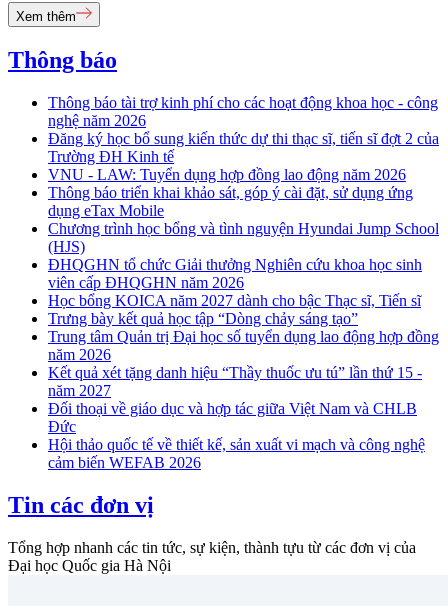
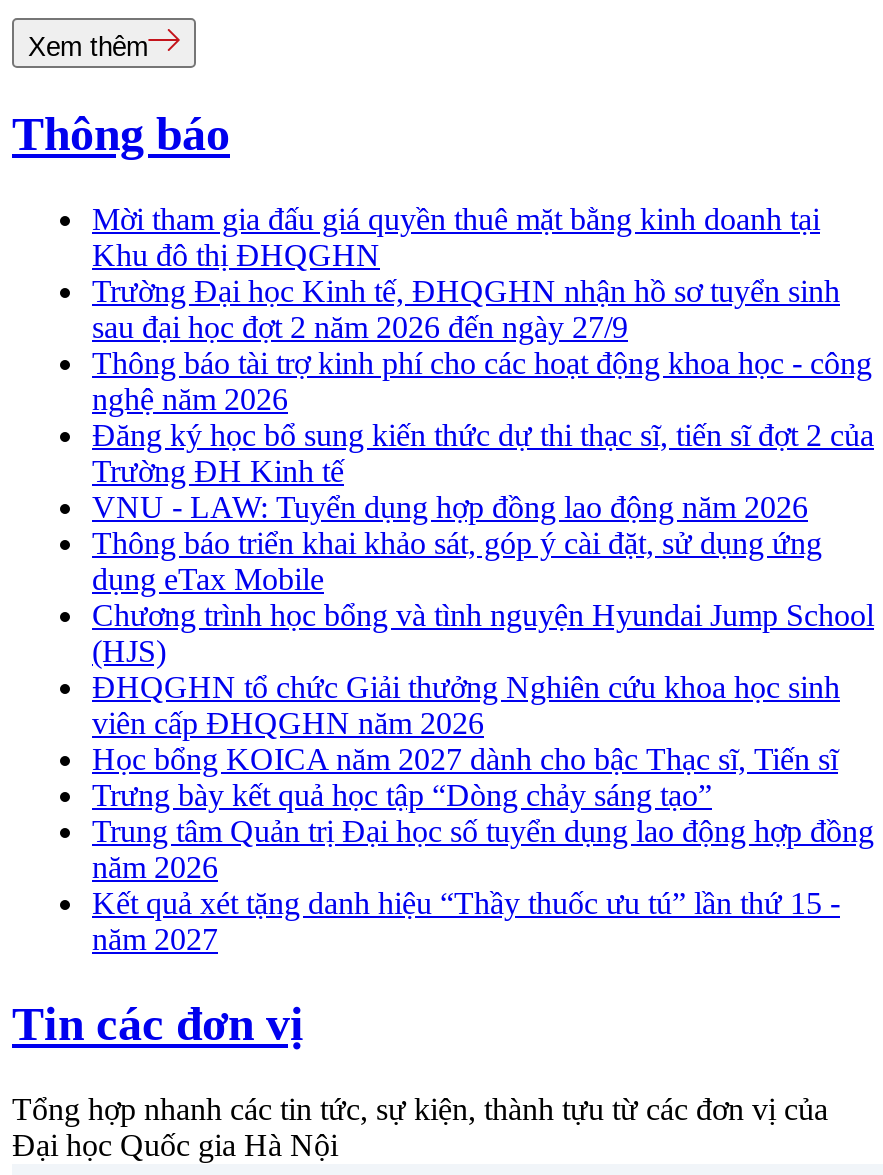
+ Mời tham gia đấu giá quyền thuê mặt bằng kinh doanh tại
+ Khu đô thị ĐHQGHN
+ Trường Đại học Kinh tế, ĐHQGHN nhận hồ sơ tuyển sinh
+ sau đại học đợt 2 năm 2026 đến ngày 27/9

moved down: Thông báo tài trợ kinh phí cho các hoạt động khoa học - công | nghệ năm 2026 | Đăng ký học bổ sung kiến thức dự thi thạc sĩ, tiến sĩ đợt 2 của | ... | Kết quả xét tặng danh hiệu “Thầy thuốc ưu tú” lần thứ 15 - | năm 2027

- Đối thoại về giáo dục và hợp tác giữa Việt Nam và CHLB
- Đức
- Hội thảo quốc tế về thiết kế, sản xuất vi mạch và công nghệ
- cảm biến WEFAB 2026
